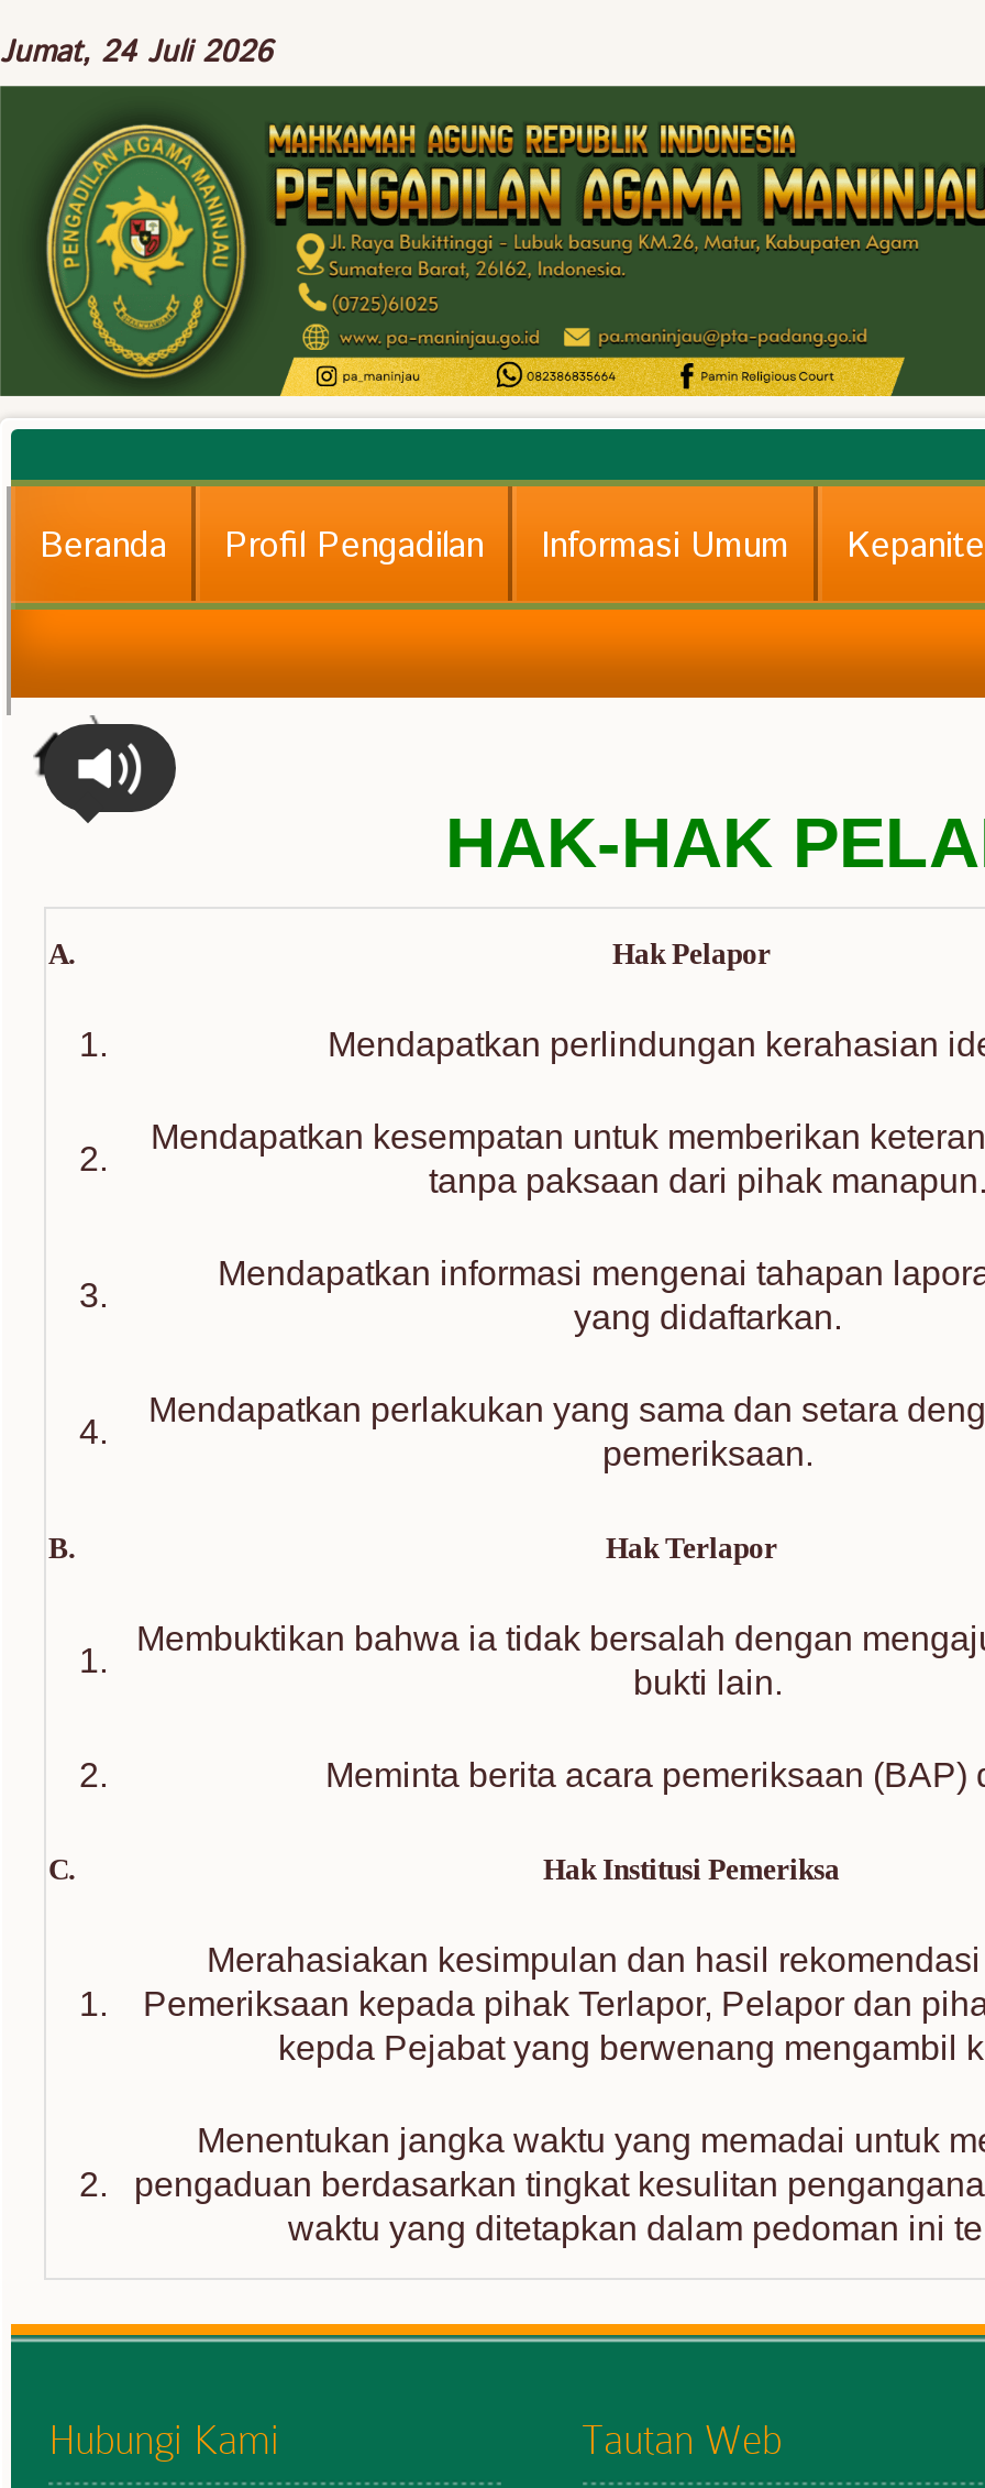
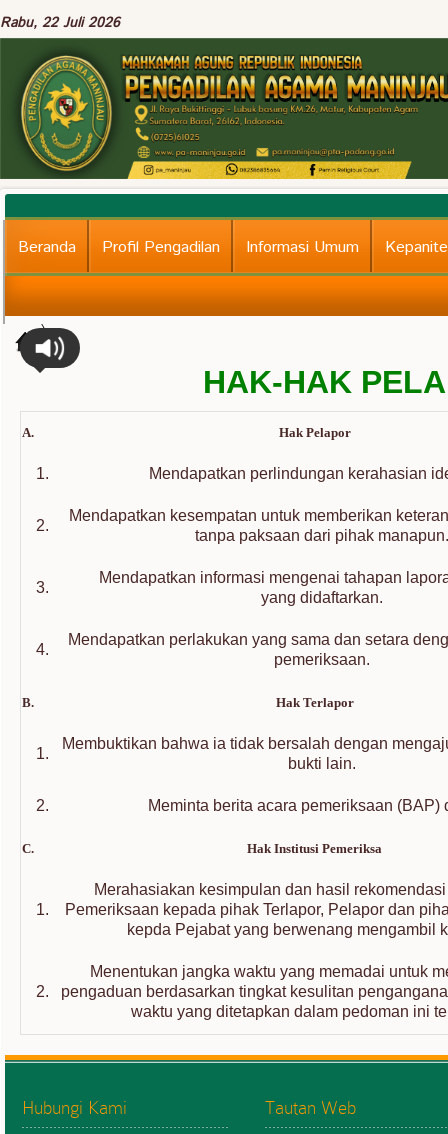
- Jumat, 24 Juli 2026
+ Rabu, 22 Juli 2026
